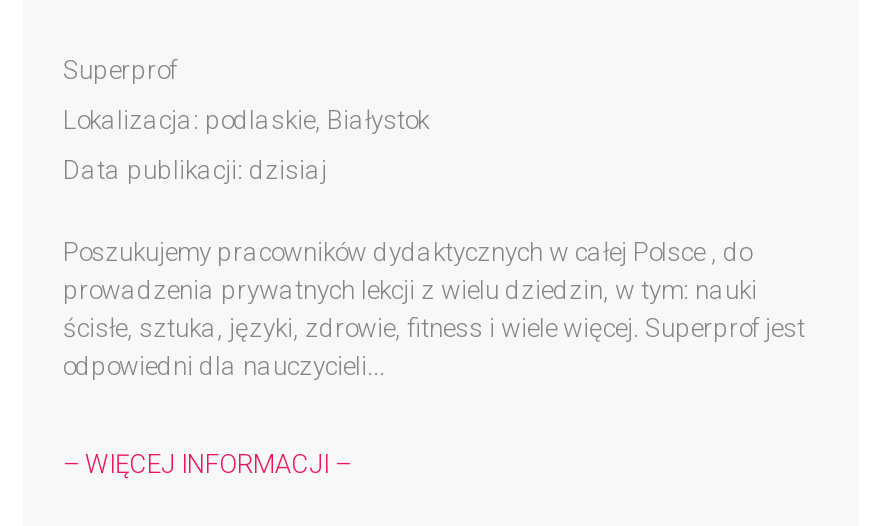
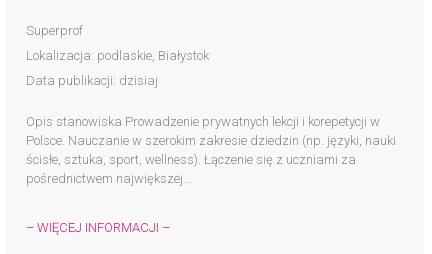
- Poszukujemy pracowników dydaktycznych w całej Polsce , do
- prowadzenia prywatnych lekcji z wielu dziedzin, w tym: nauki
- ścisłe, sztuka, języki, zdrowie, fitness i wiele więcej. Superprof jest
- odpowiedni dla nauczycieli...
+ Opis stanowiska Prowadzenie prywatnych lekcji i korepetycji w
+ Polsce. Nauczanie w szerokim zakresie dziedzin (np. języki, nauki
+ ścisłe, sztuka, sport, wellness). Łączenie się z uczniami za
+ pośrednictwem największej...
